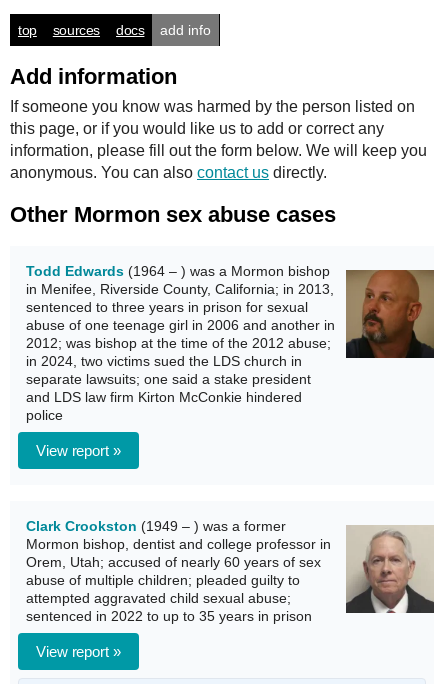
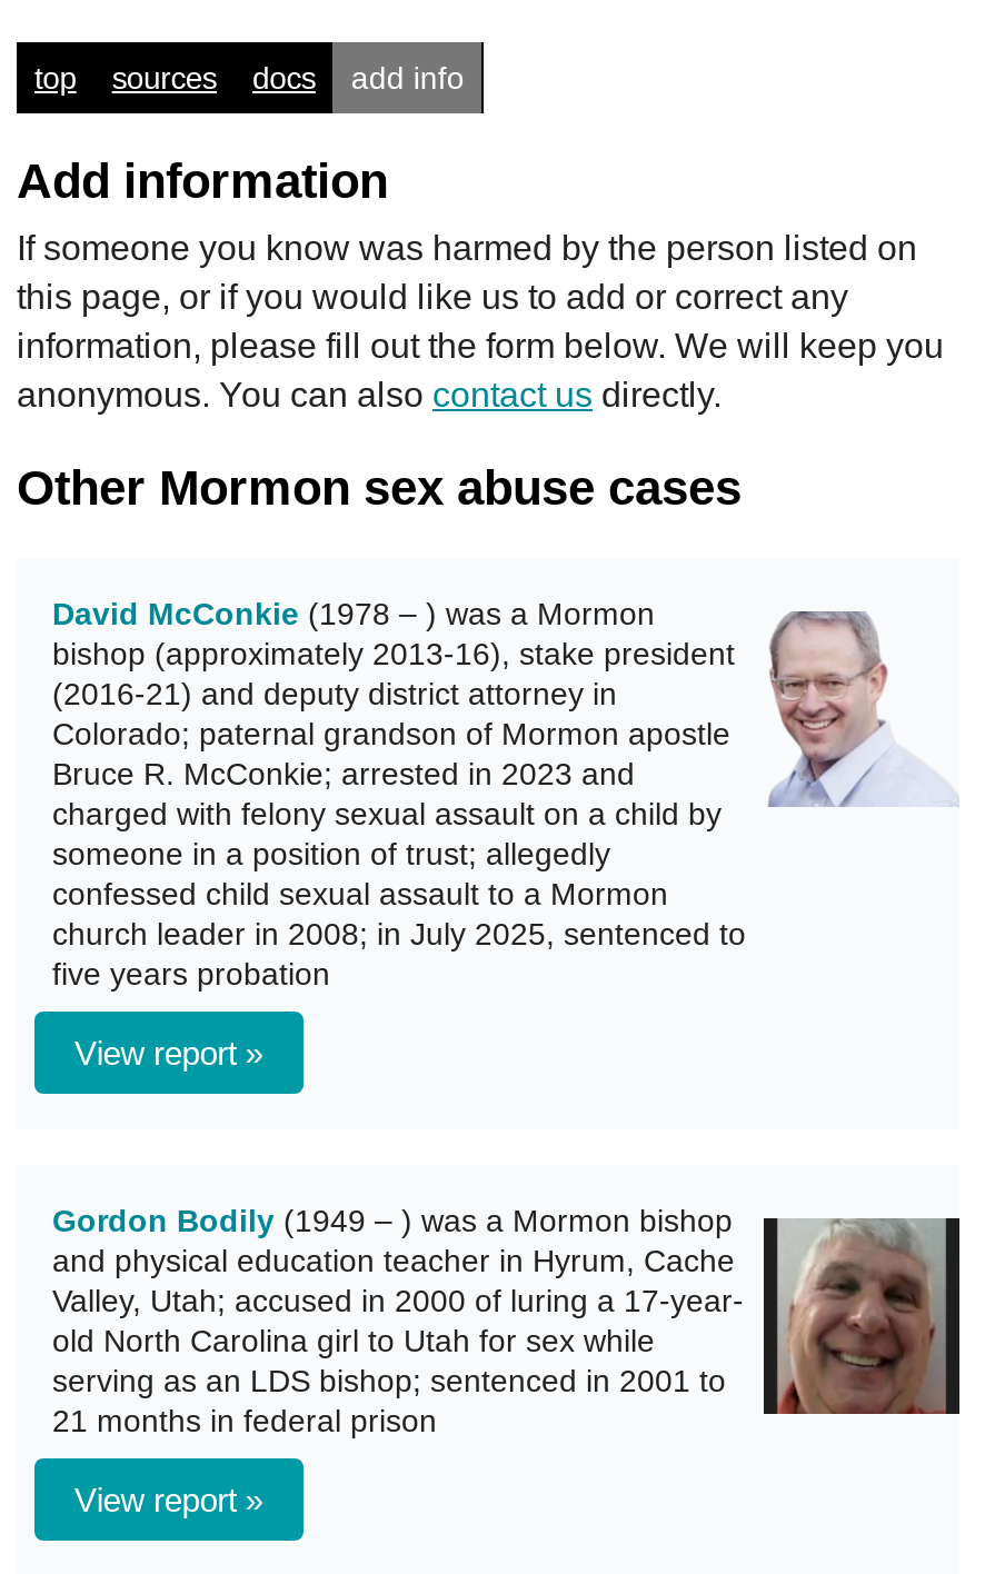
- [image]
- Todd Edwards (1964 – ) was a Mormon bishop
- in Menifee, Riverside County, California; in 2013,
- sentenced to three years in prison for sexual
- abuse of one teenage girl in 2006 and another in
- 2012; was bishop at the time of the 2012 abuse;
- in 2024, two victims sued the LDS church in
- separate lawsuits; one said a stake president
- and LDS law firm Kirton McConkie hindered
- police
+ [image]
+ David McConkie (1978 – ) was a Mormon
+ bishop (approximately 2013-16), stake president
+ (2016-21) and deputy district attorney in
+ Colorado; paternal grandson of Mormon apostle
+ Bruce R. McConkie; arrested in 2023 and
+ charged with felony sexual assault on a child by
+ someone in a position of trust; allegedly
+ confessed child sexual assault to a Mormon
+ church leader in 2008; in July 2025, sentenced to
+ five years probation

- [image]
- Clark Crookston (1949 – ) was a former
- Mormon bishop, dentist and college professor in
- Orem, Utah; accused of nearly 60 years of sex
- abuse of multiple children; pleaded guilty to
- attempted aggravated child sexual abuse;
- sentenced in 2022 to up to 35 years in prison
+ [image]
+ Gordon Bodily (1949 – ) was a Mormon bishop
+ and physical education teacher in Hyrum, Cache
+ Valley, Utah; accused in 2000 of luring a 17-year-
+ old North Carolina girl to Utah for sex while
+ serving as an LDS bishop; sentenced in 2001 to
+ 21 months in federal prison
